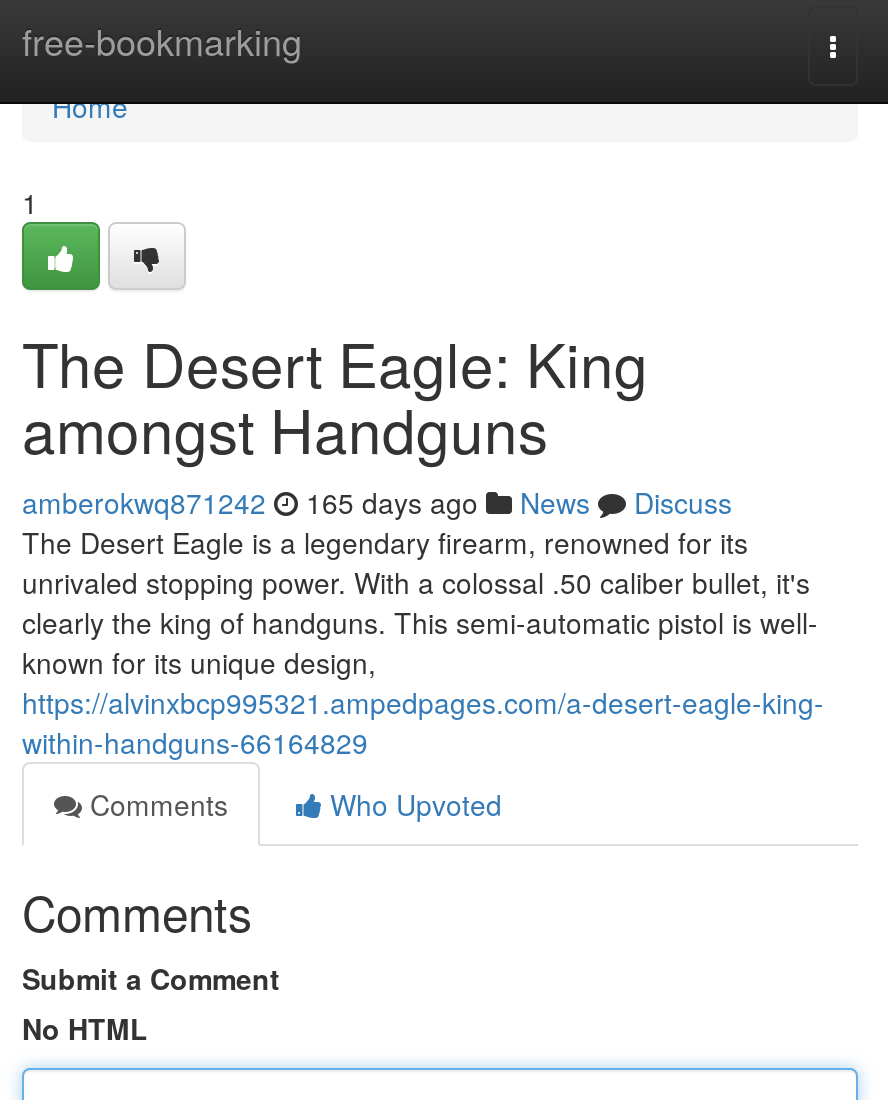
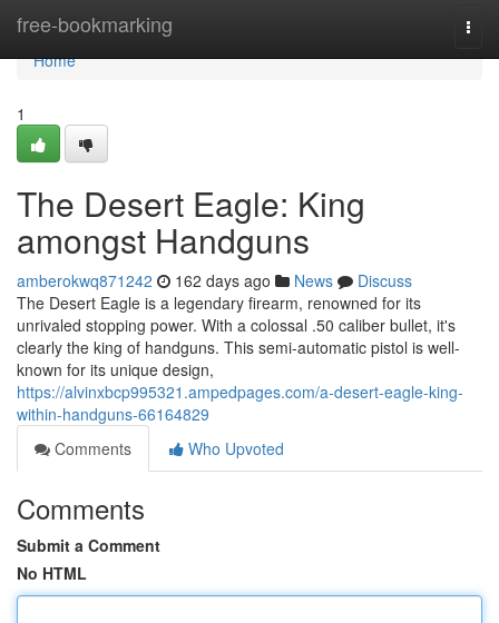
- amberokwq871242 165 days ago News Discuss
+ amberokwq871242 162 days ago News Discuss
